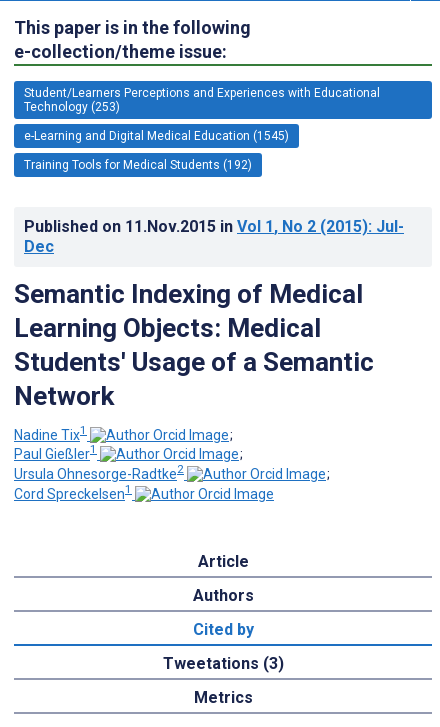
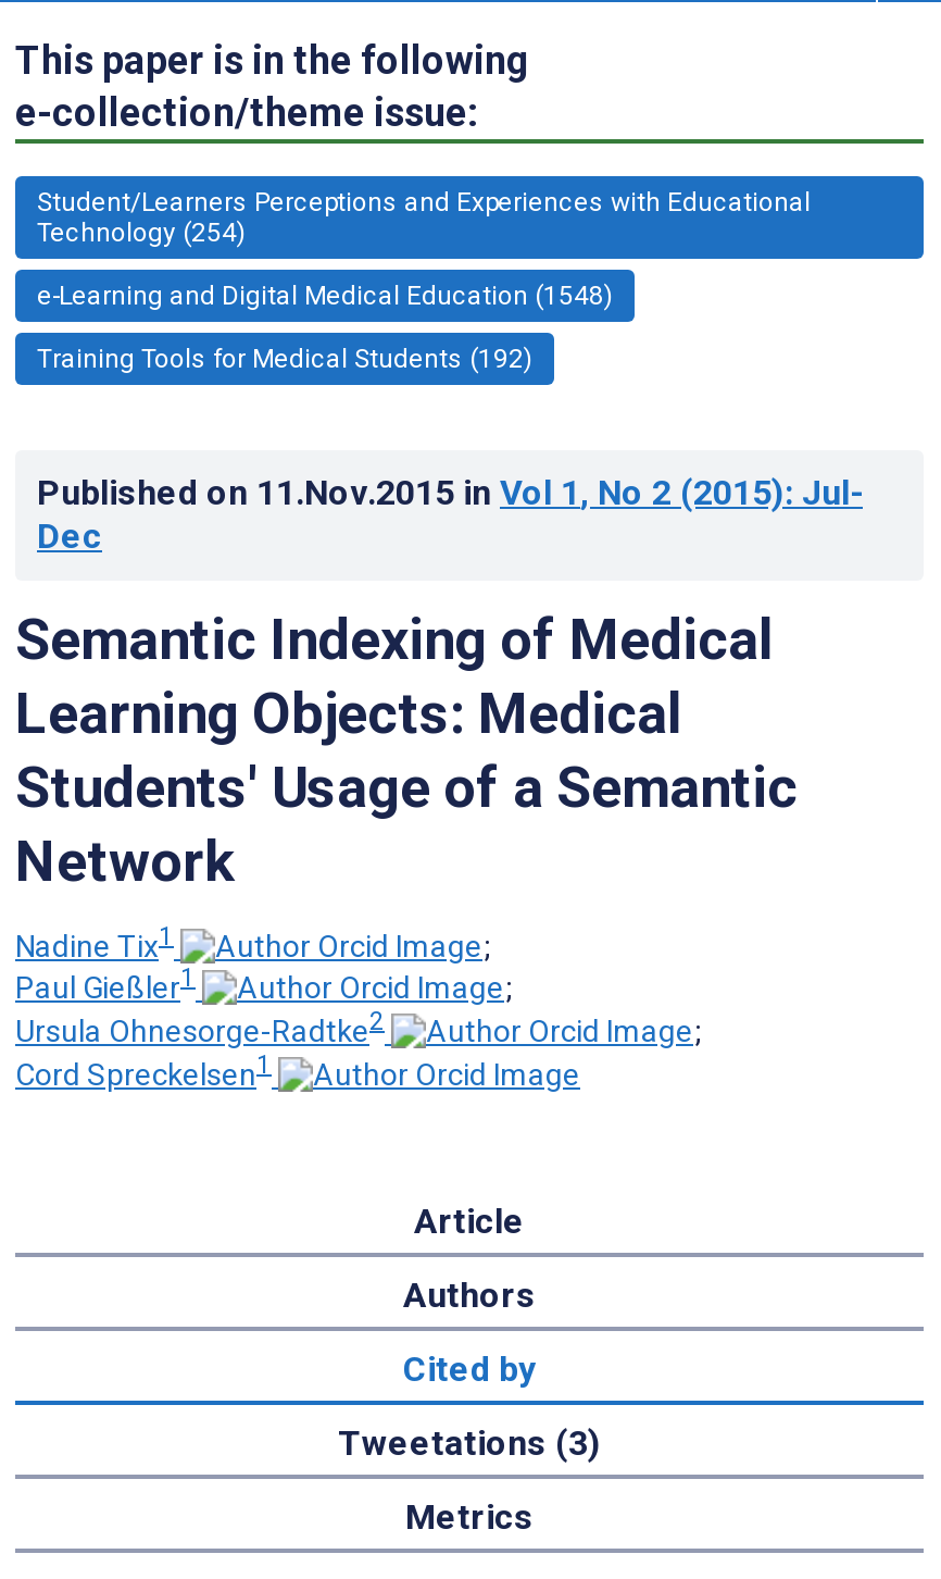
- Technology (253)
+ Technology (254)

- e-Learning and Digital Medical Education (1545)
+ e-Learning and Digital Medical Education (1548)
